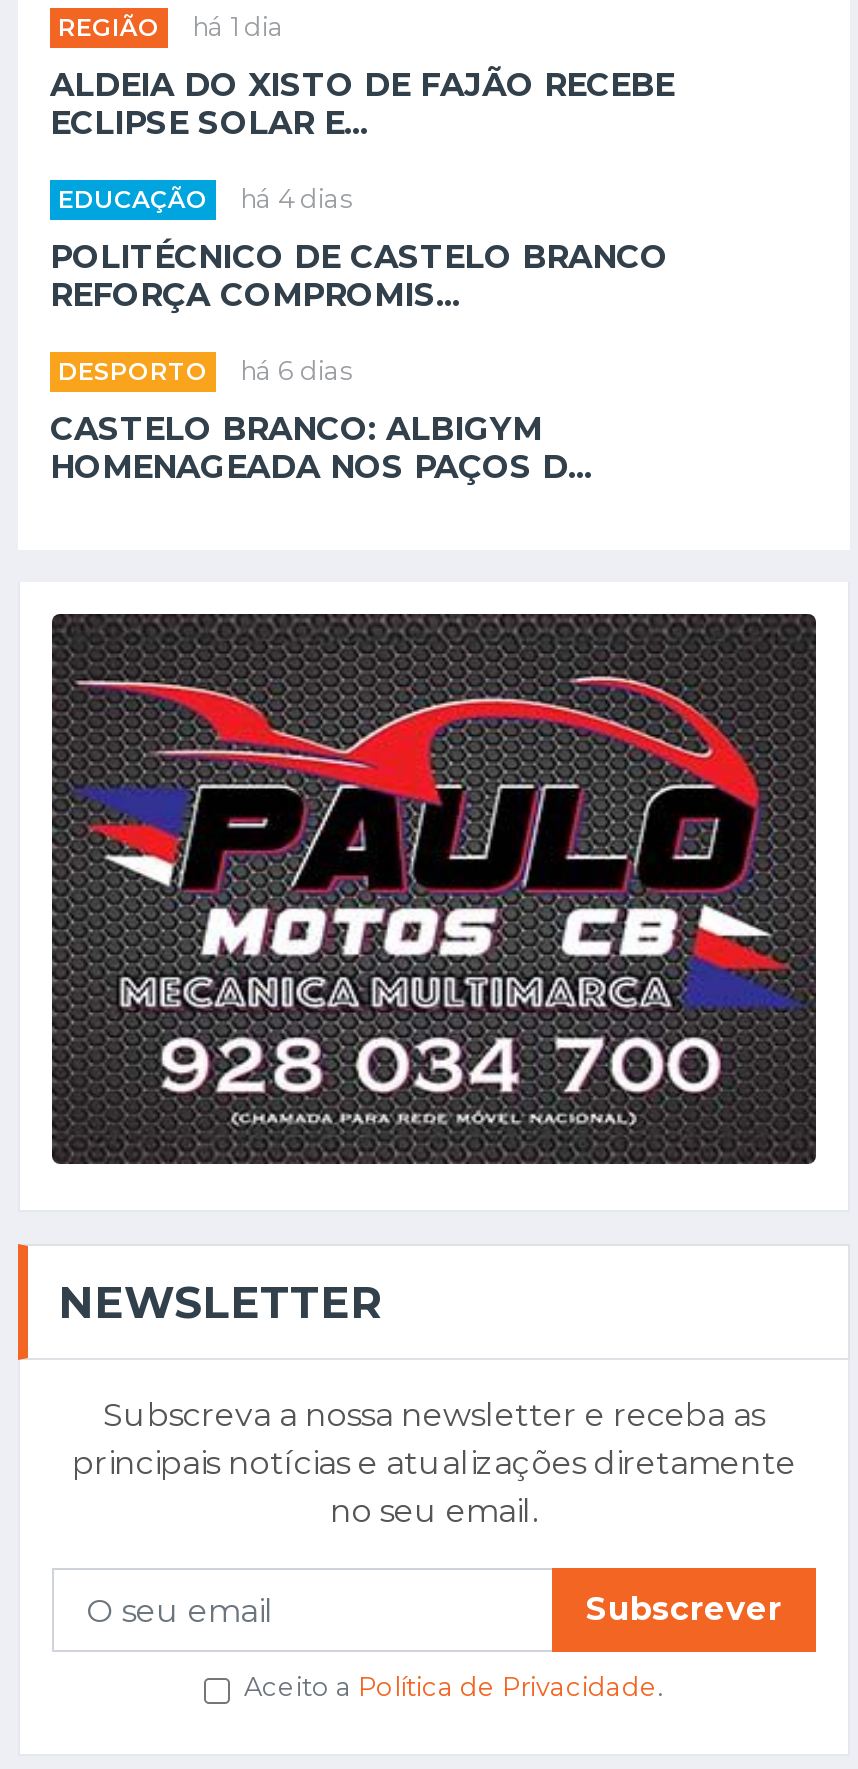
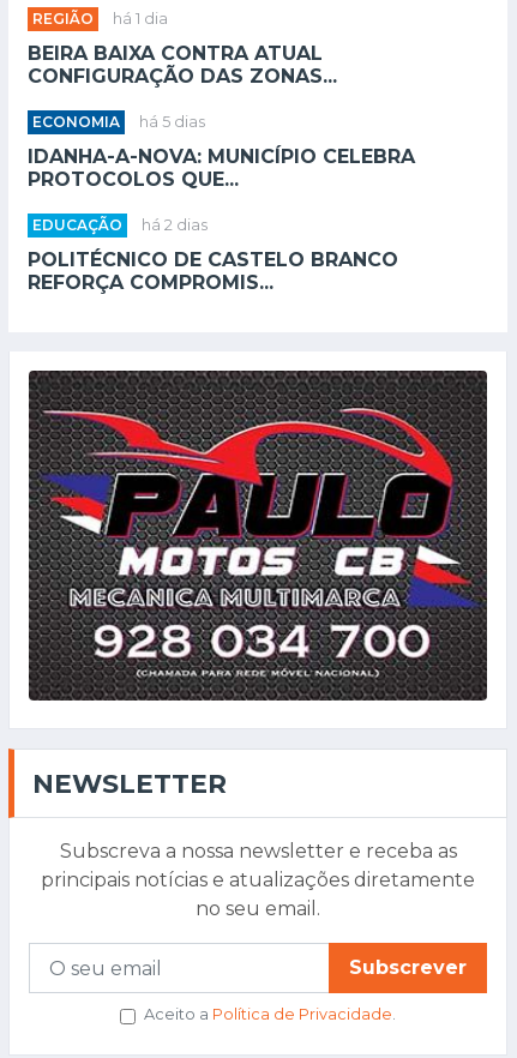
- ALDEIA DO XISTO DE FAJÃO RECEBE
- ECLIPSE SOLAR E...
+ BEIRA BAIXA CONTRA ATUAL
+ CONFIGURAÇÃO DAS ZONAS...
+ ECONOMIA
+ há 5 dias
+ IDANHA-A-NOVA: MUNICÍPIO CELEBRA
+ PROTOCOLOS QUE...

moved down: EDUCAÇÃO | POLITÉCNICO DE CASTELO BRANCO | REFORÇA COMPROMIS...

- EDUCAÇÃO há 4 dias
+ EDUCAÇÃO há 2 dias

- DESPORTO
- há 6 dias
- CASTELO BRANCO: ALBIGYM
- HOMENAGEADA NOS PAÇOS D...
